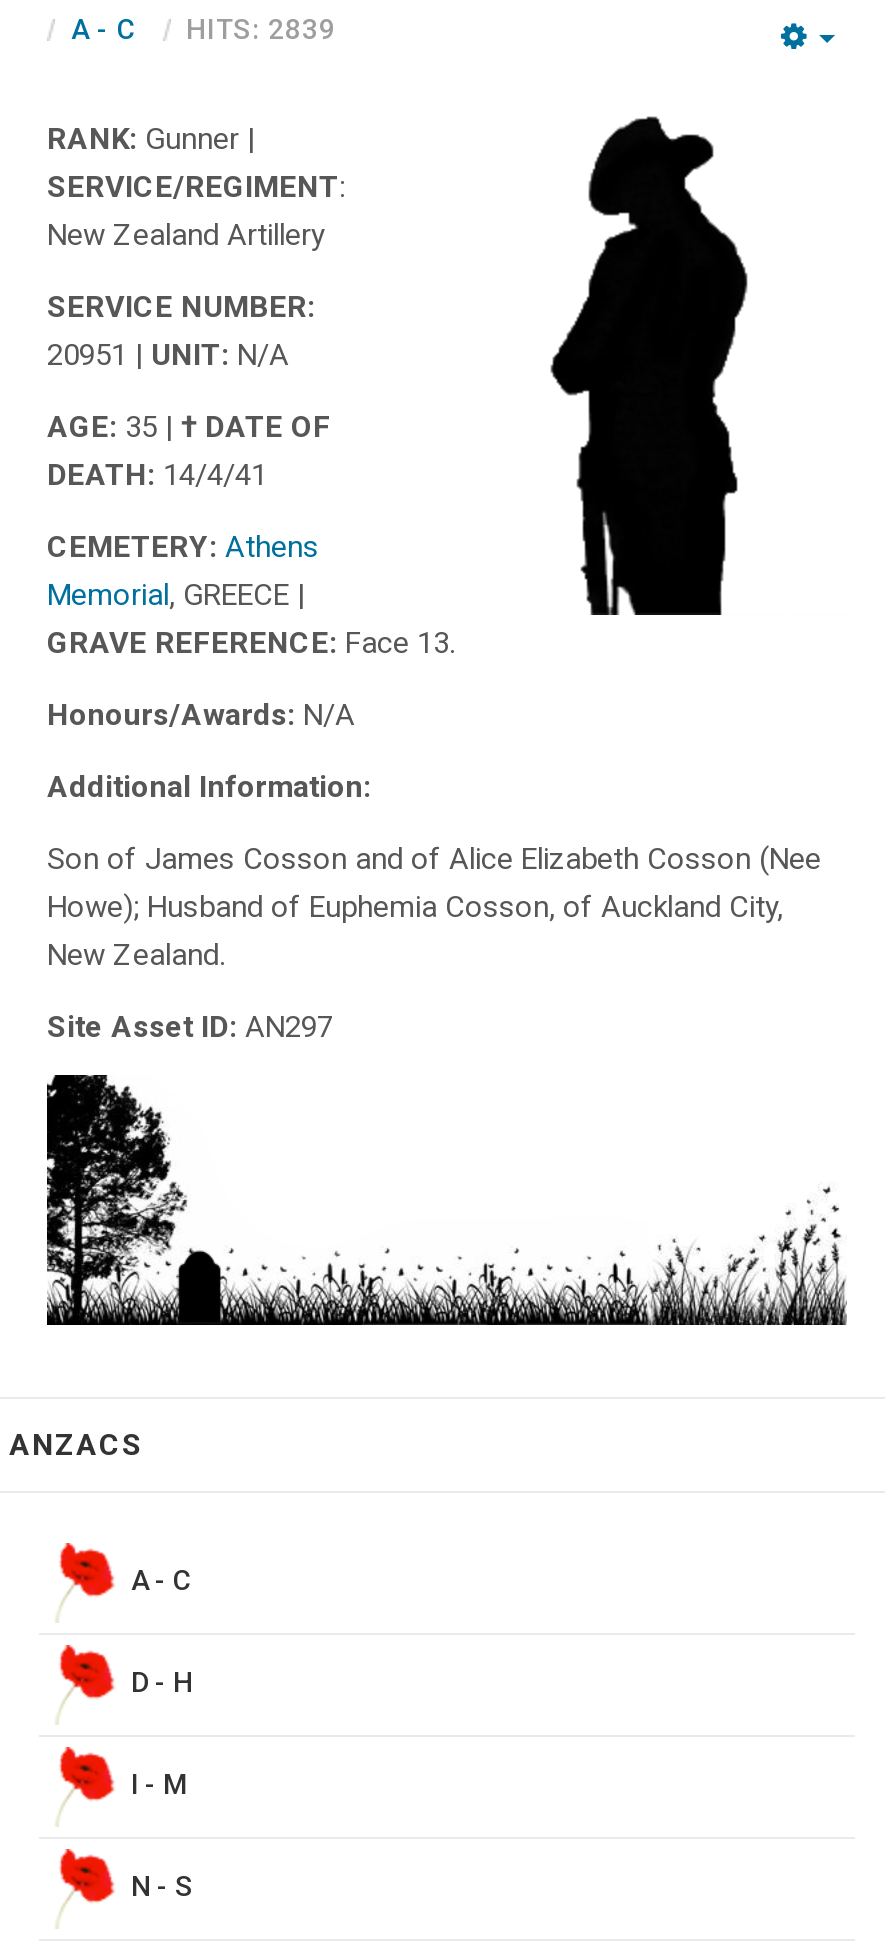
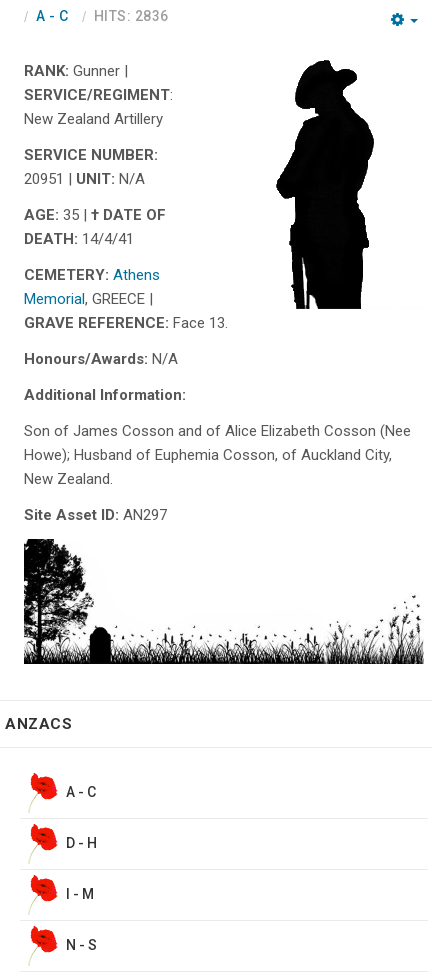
- A - C HITS: 2839
+ A - C HITS: 2836
